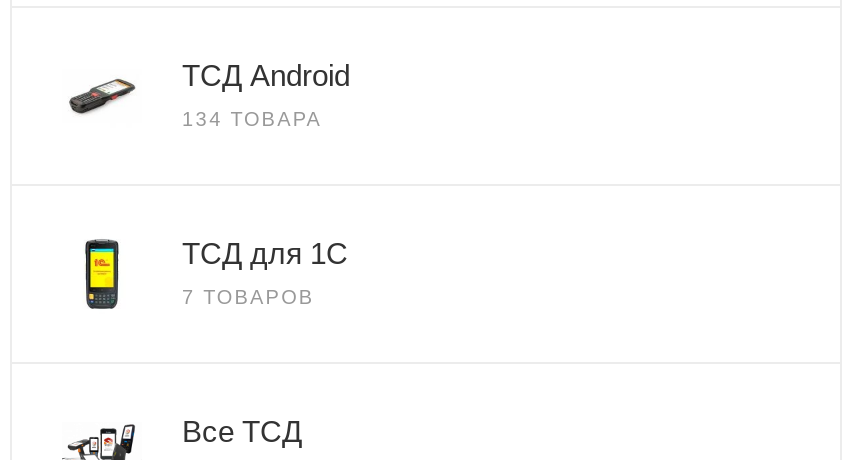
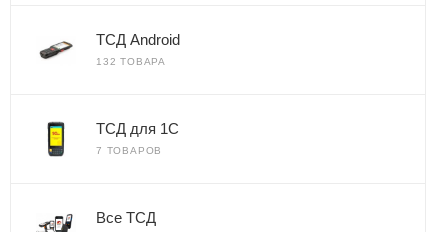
- 134 ТОВАРА
+ 132 ТОВАРА
